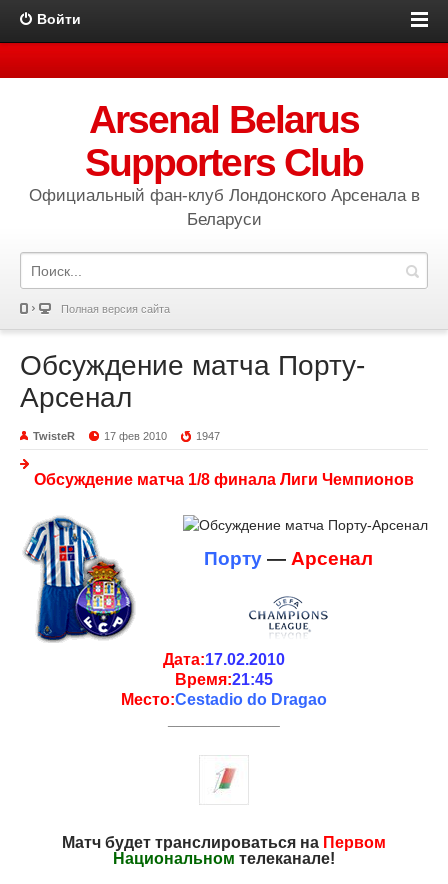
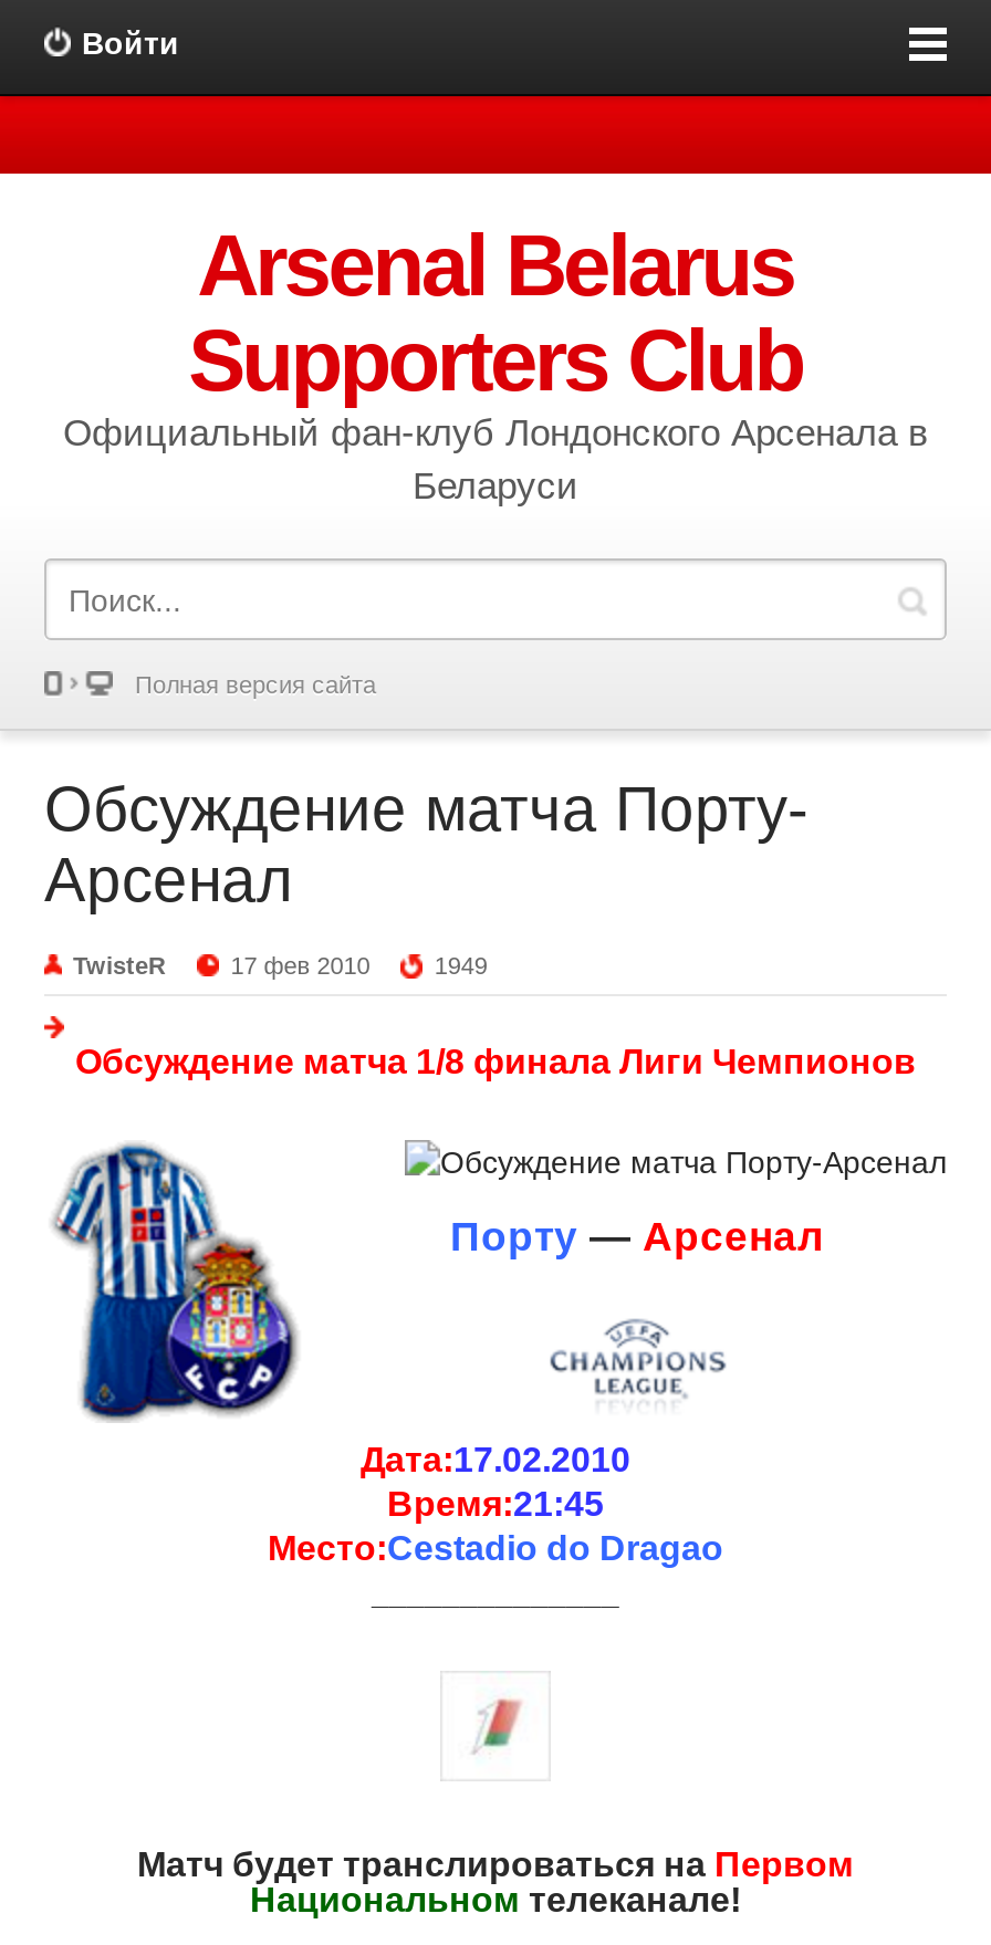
- 1947
+ 1949
